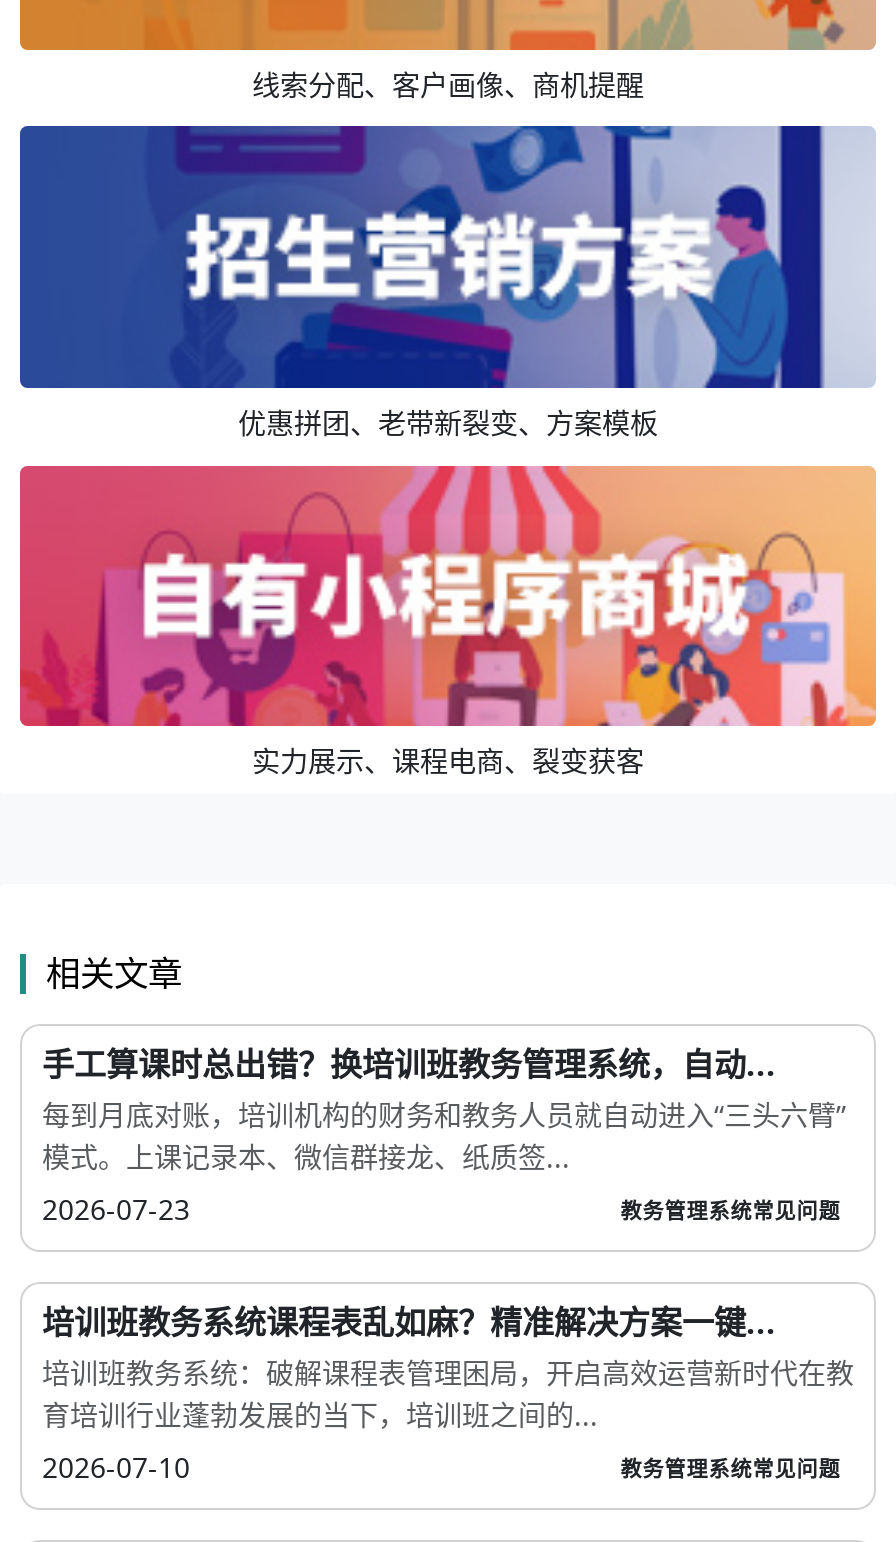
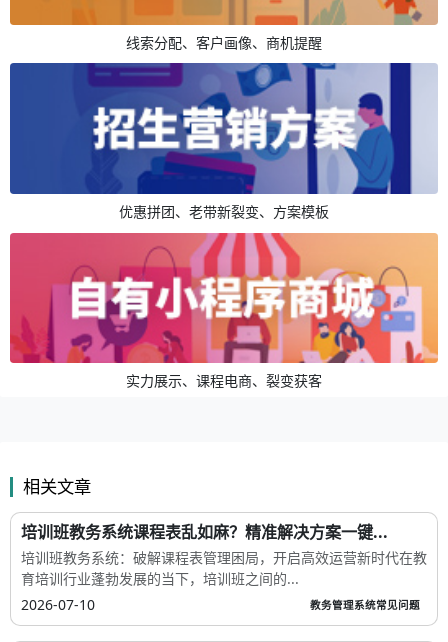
- 手工算课时总出错？换培训班教务管理系统，自动...
- 每到月底对账，培训机构的财务和教务人员就自动进入“三头六臂”
- 模式。上课记录本、微信群接龙、纸质签...
- 2026-07-23
- 教务管理系统常见问题
